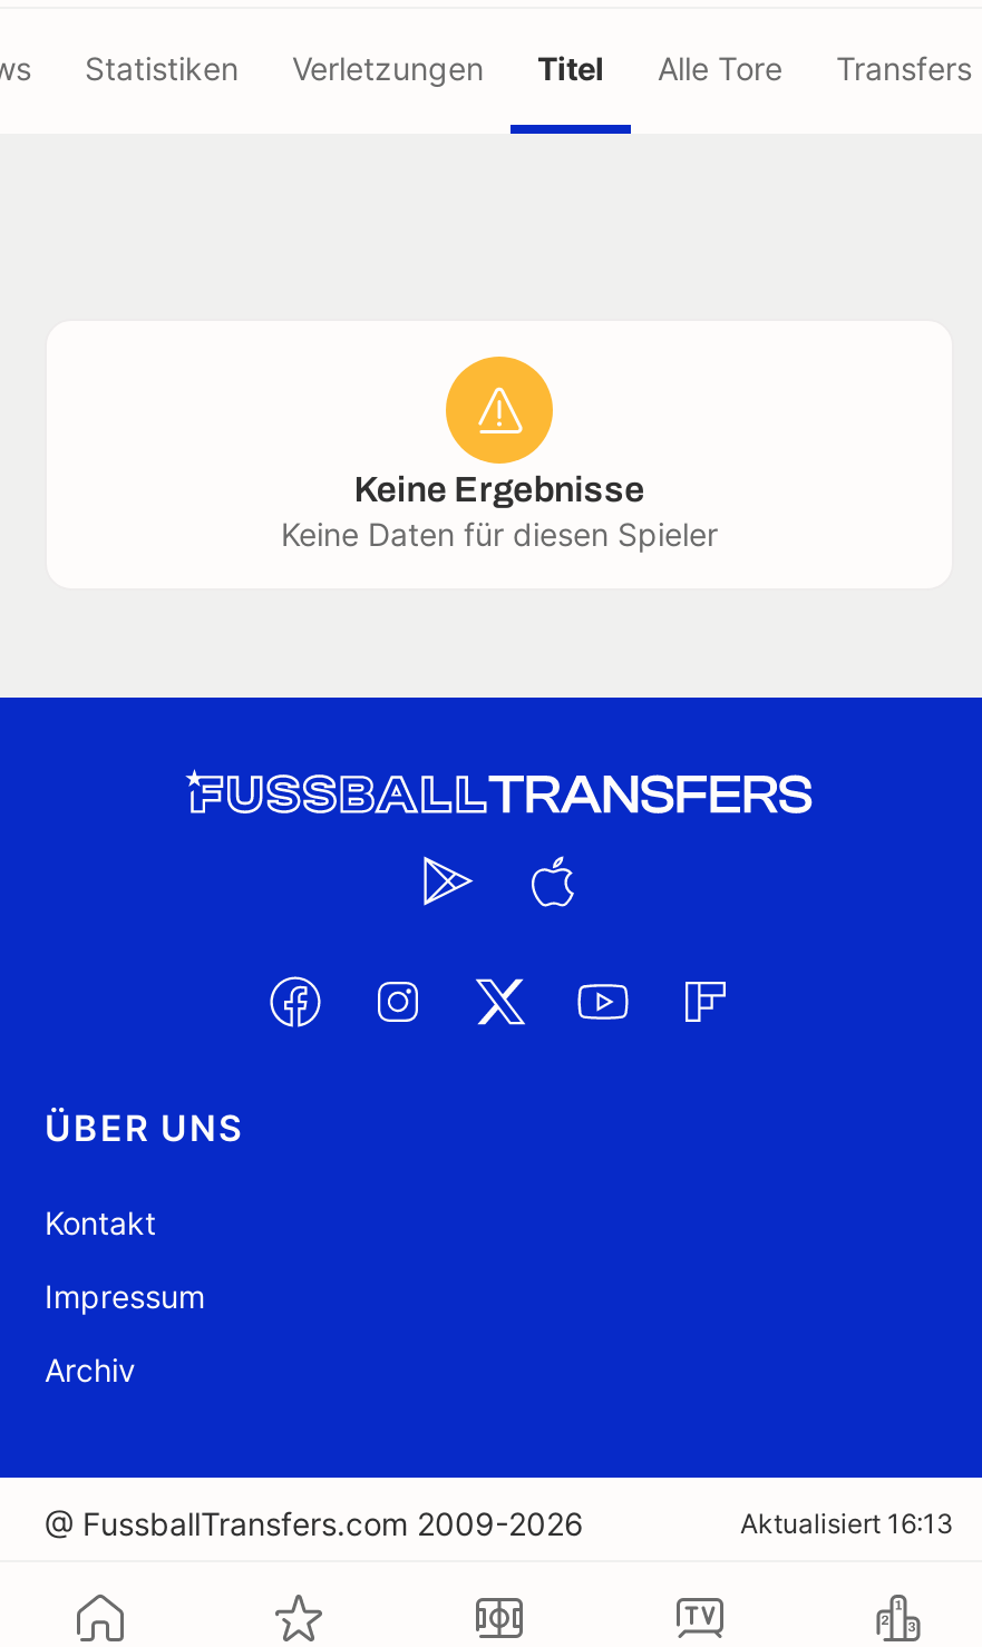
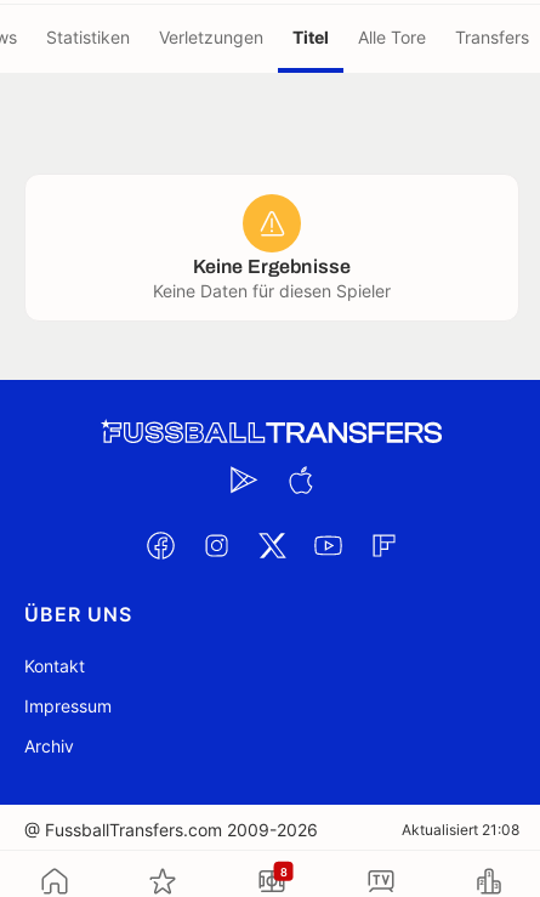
- Aktualisiert 16:13
+ Aktualisiert 21:08

+ 8
